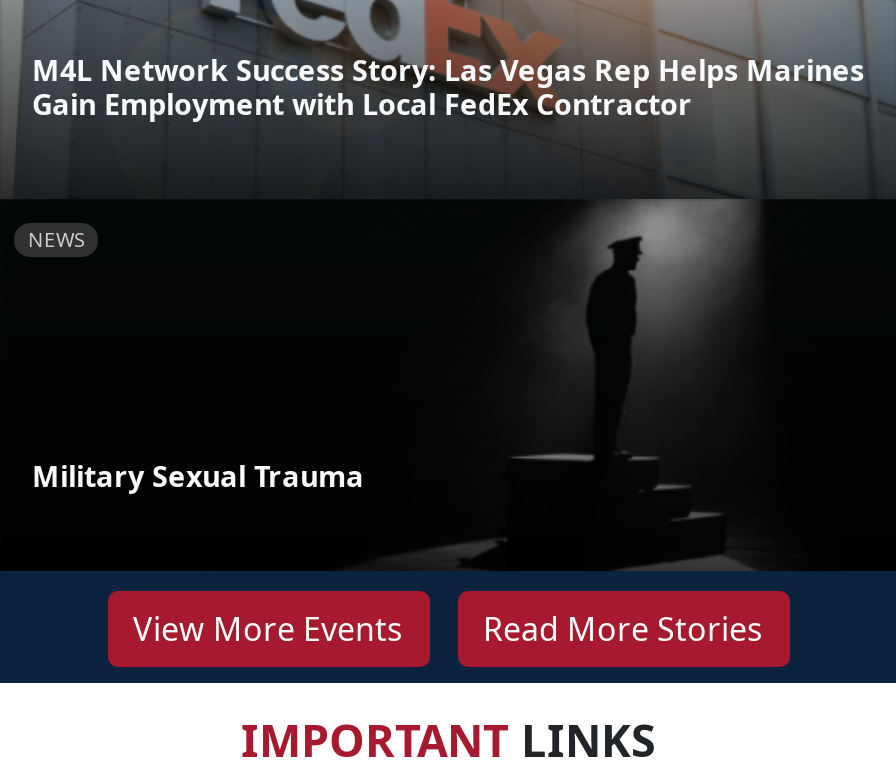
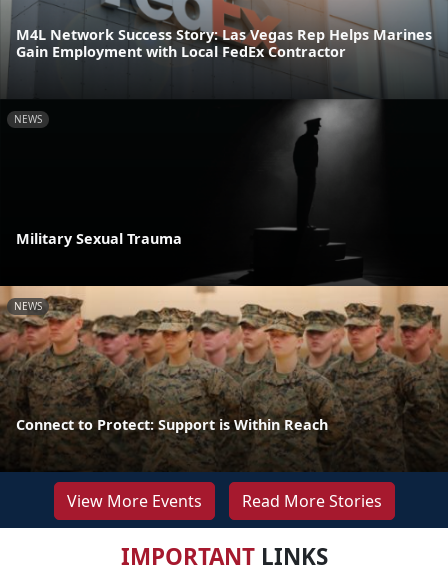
+ [image]
+ NEWS

+ Connect to Protect: Support is Within Reach
